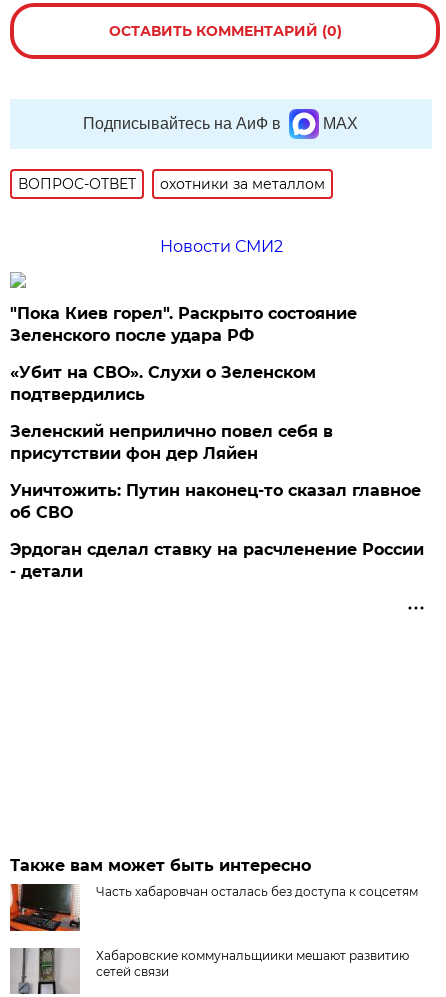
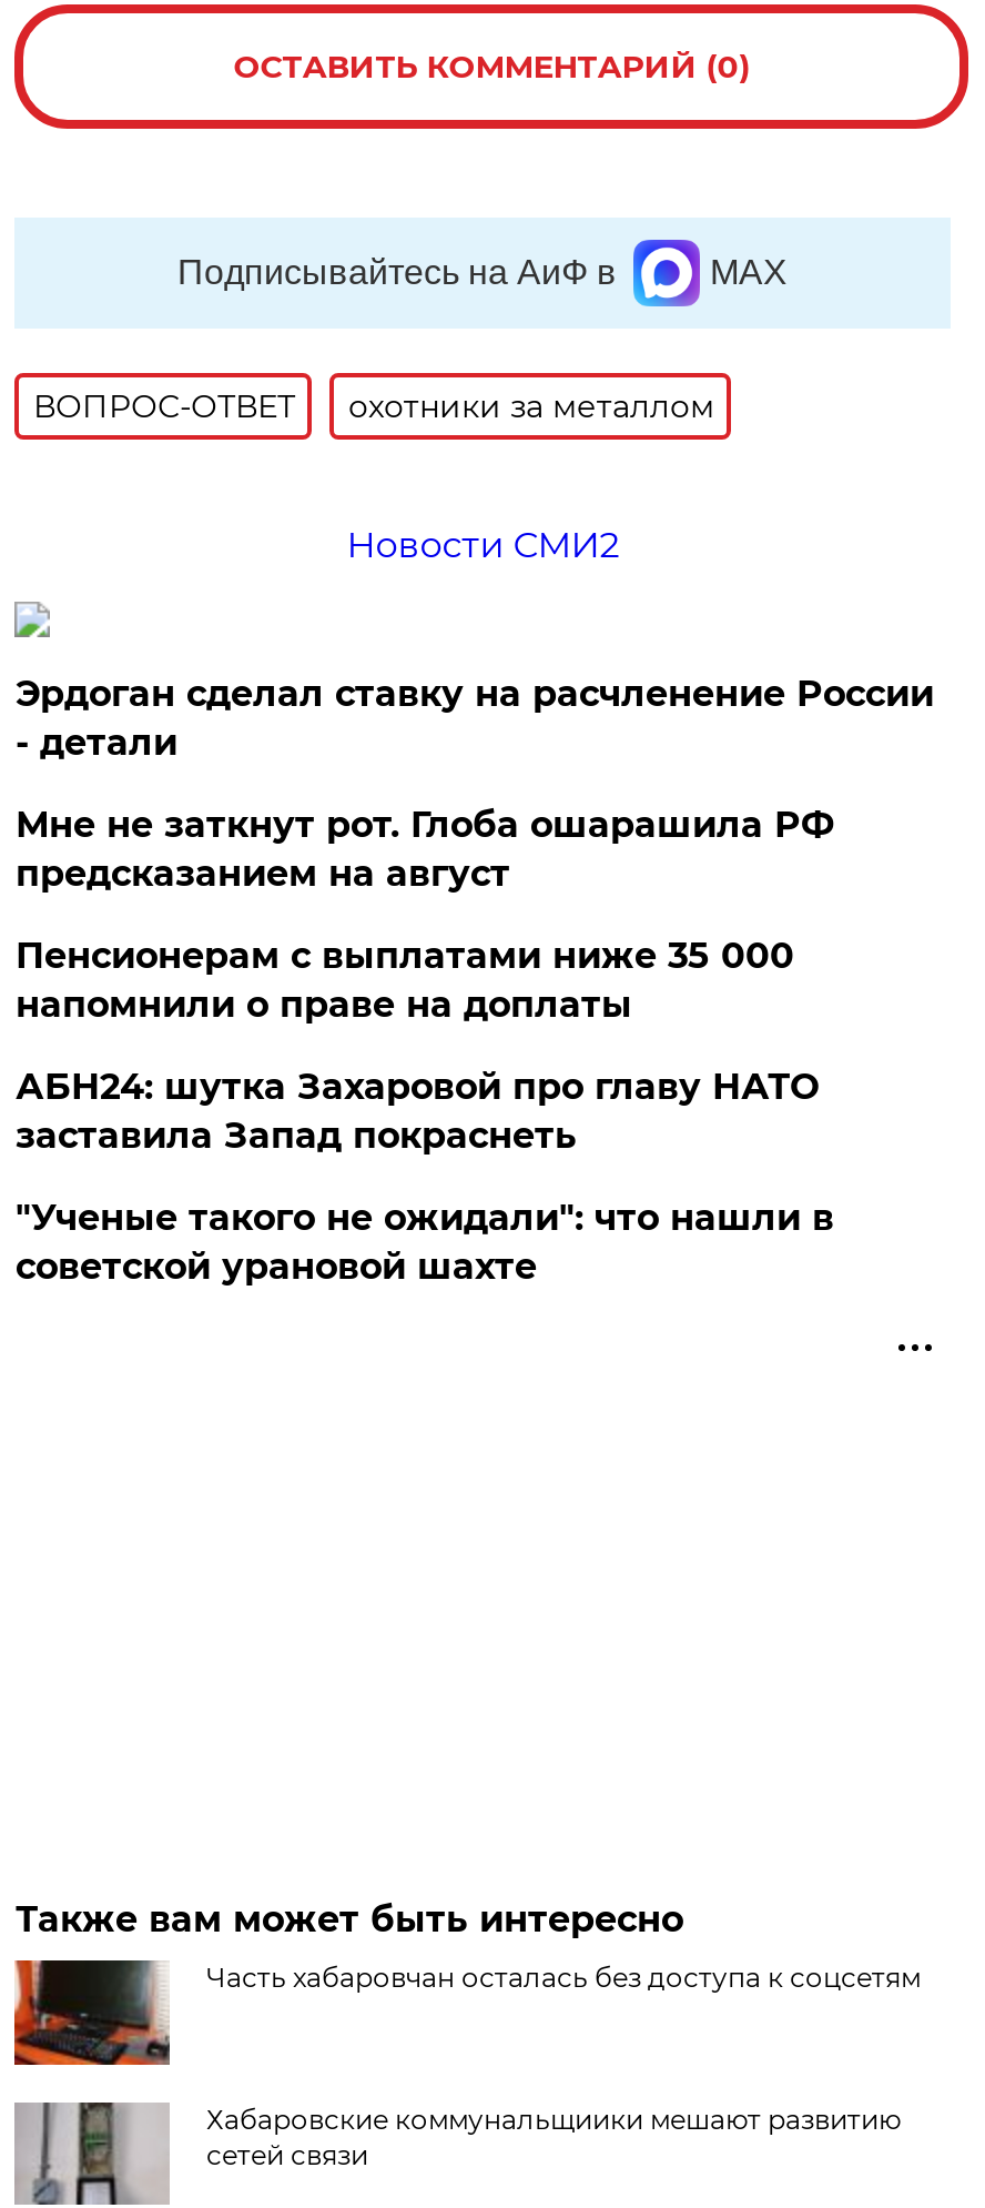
- "Пока Киев горел". Раскрыто состояние
- Зеленского после удара РФ
- «Убит на СВО». Слухи о Зеленском
- подтвердились
- Зеленский неприлично повел cебя в
- присутствии фон дер Ляйен
- Уничтожить: Путин наконец-то сказал главное
- об СВО

moved up: Эрдоган сделал ставку на расчленение России | - детали

+ Мне не заткнут рот. Глоба ошарашила РФ
+ предсказанием на август
+ Пенсионерам с выплатами ниже 35 000
+ напомнили о праве на доплаты
+ АБН24: шутка Захаровой про главу НАТО
+ заставила Запад покраснеть
+ "Ученые такого не ожидали": что нашли в
+ советской урановой шахте
